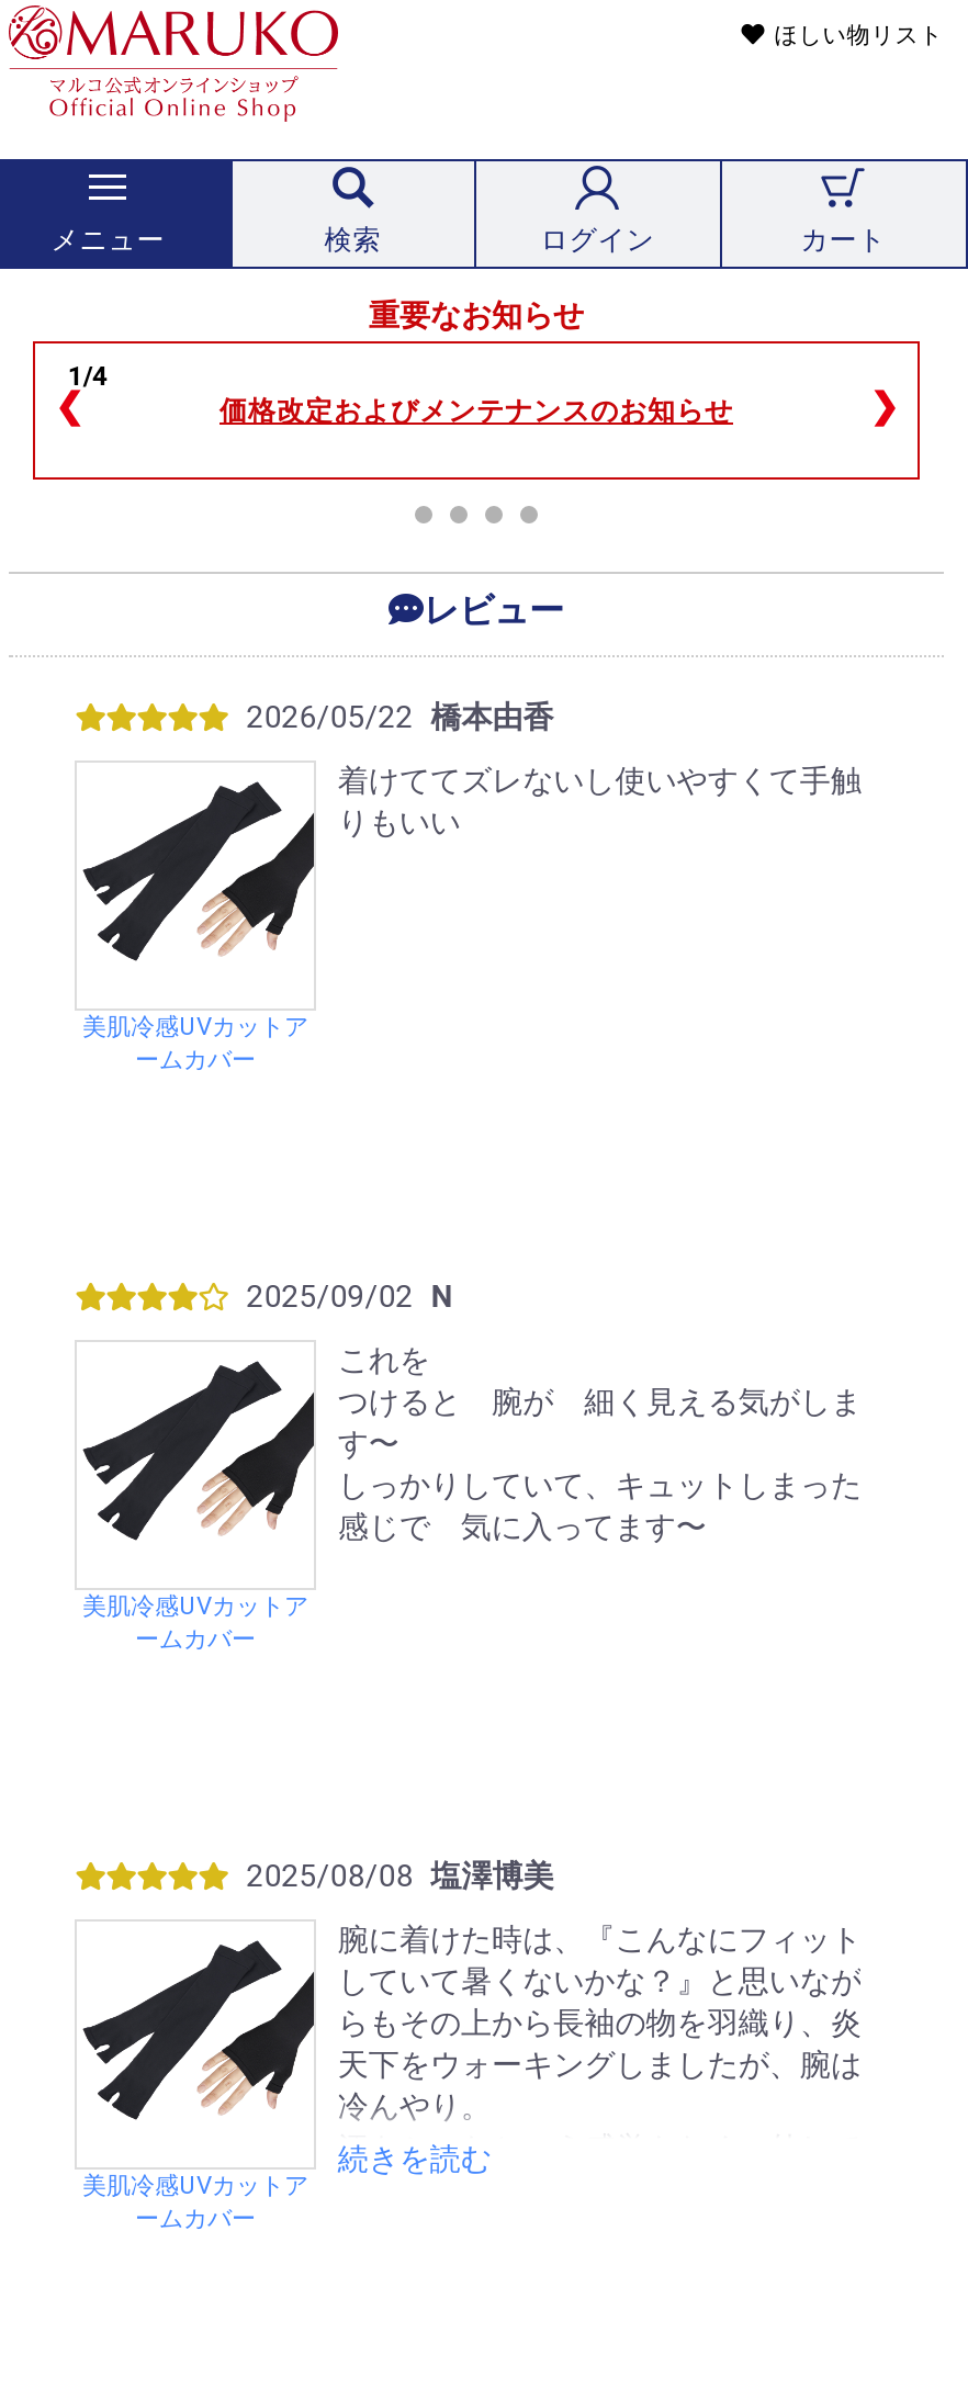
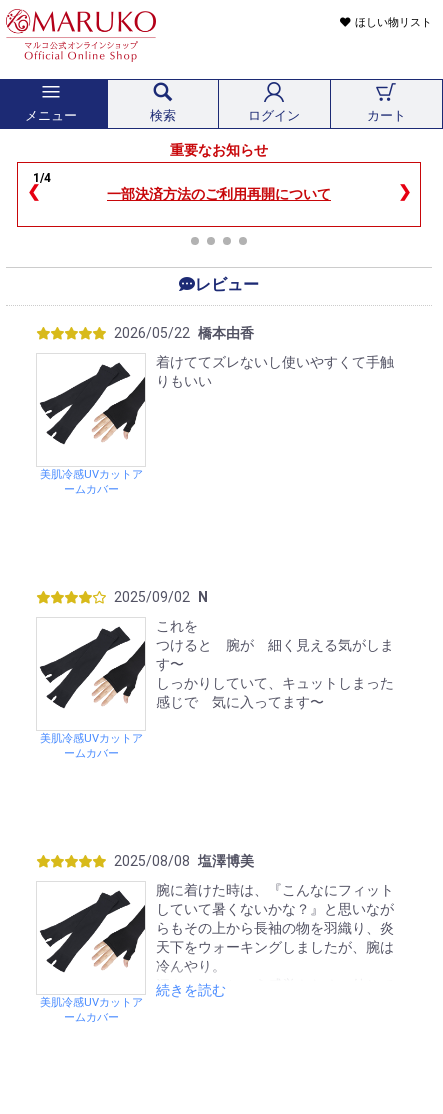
- 価格改定およびメンテナンスのお知らせ
+ 一部決済方法のご利用再開について
